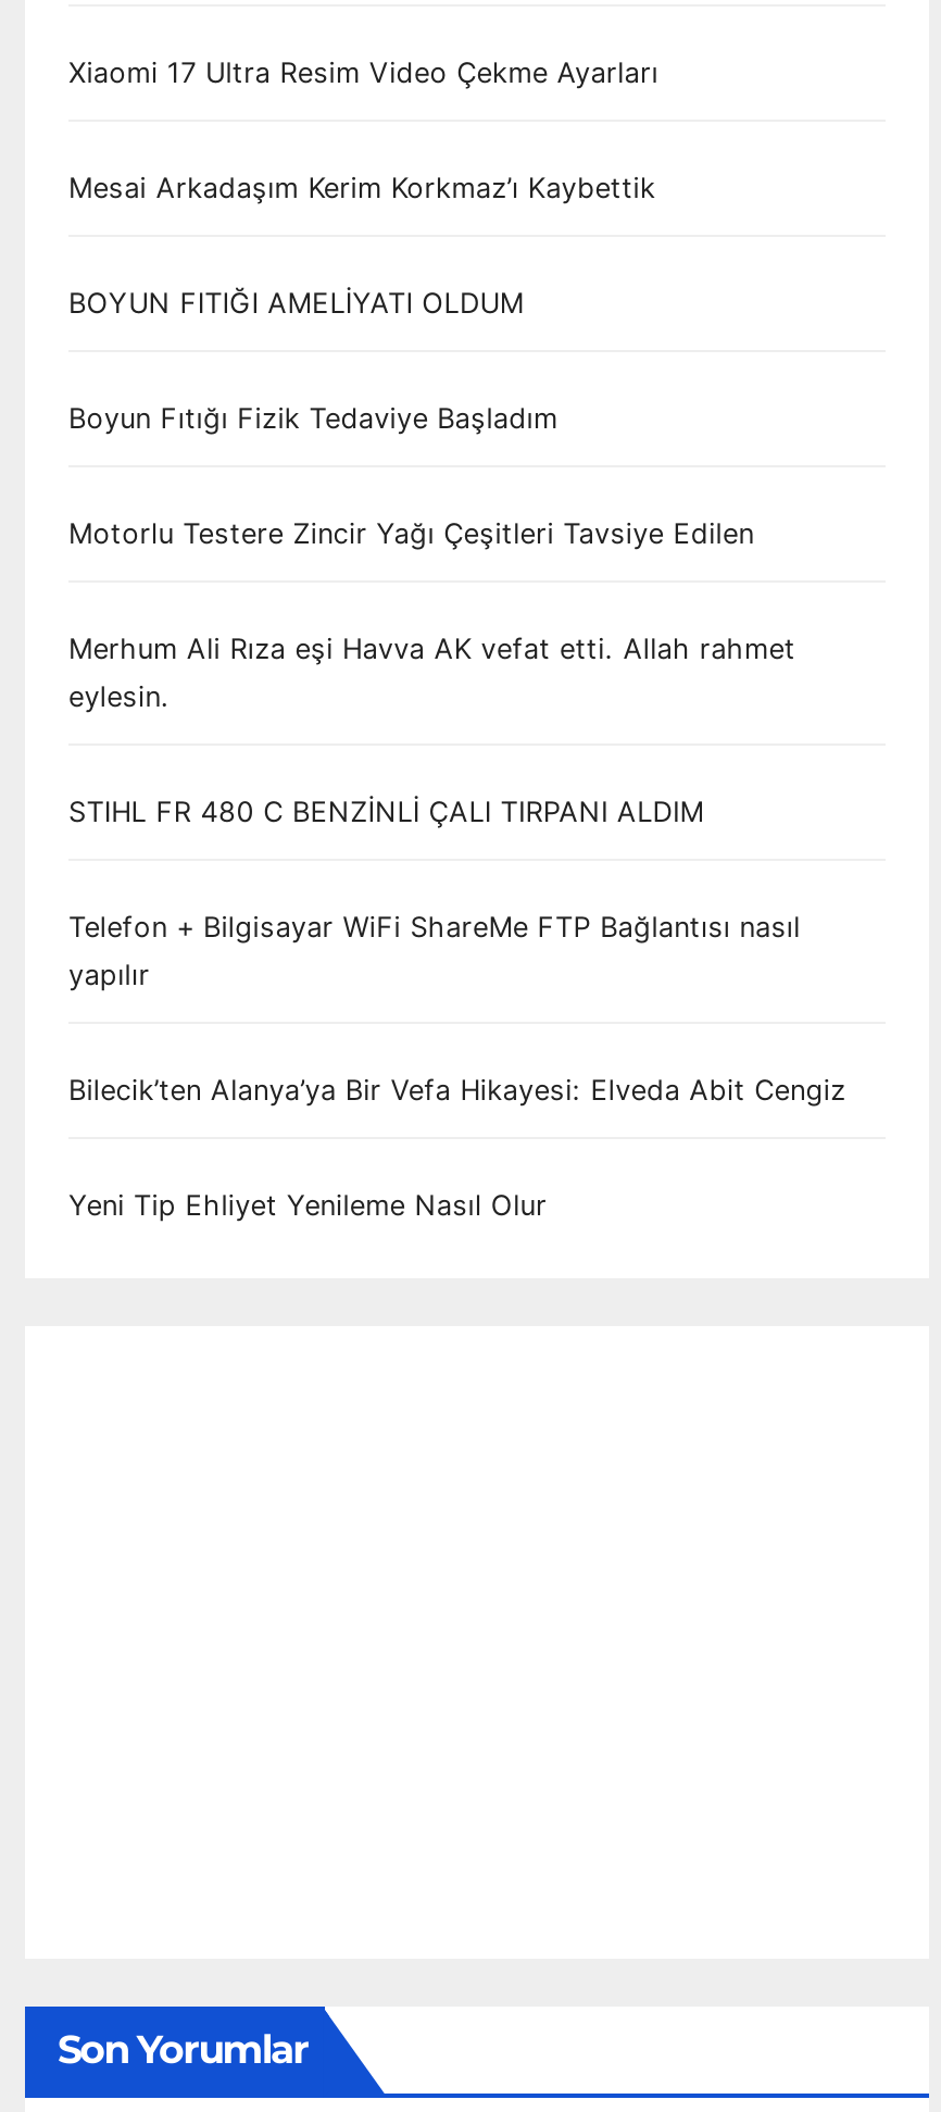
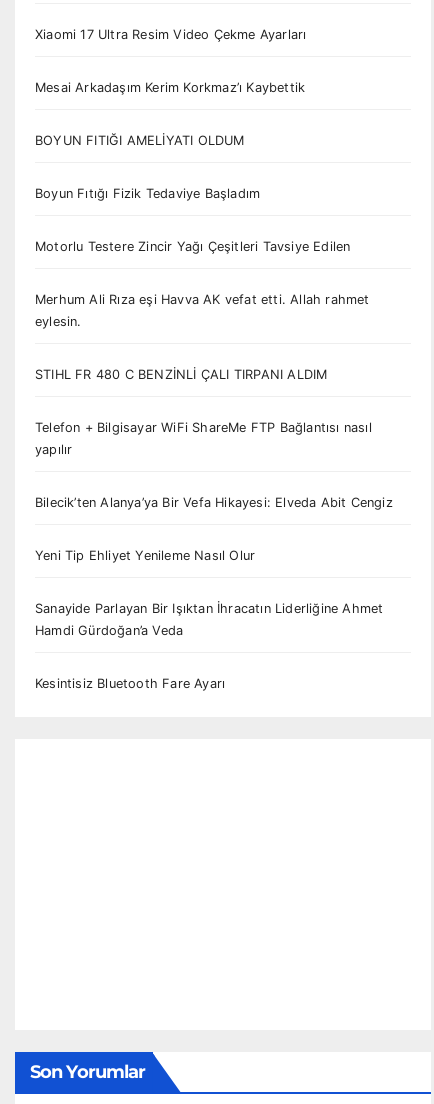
+ Sanayide Parlayan Bir Işıktan İhracatın Liderliğine Ahmet
+ Hamdi Gürdoğan’a Veda

+ Kesintisiz Bluetooth Fare Ayarı
